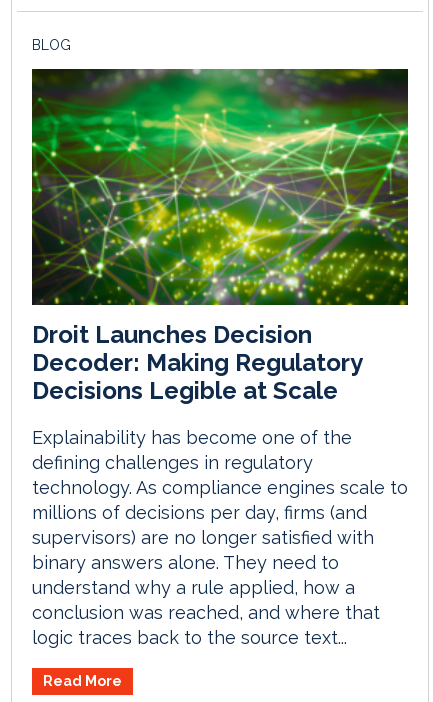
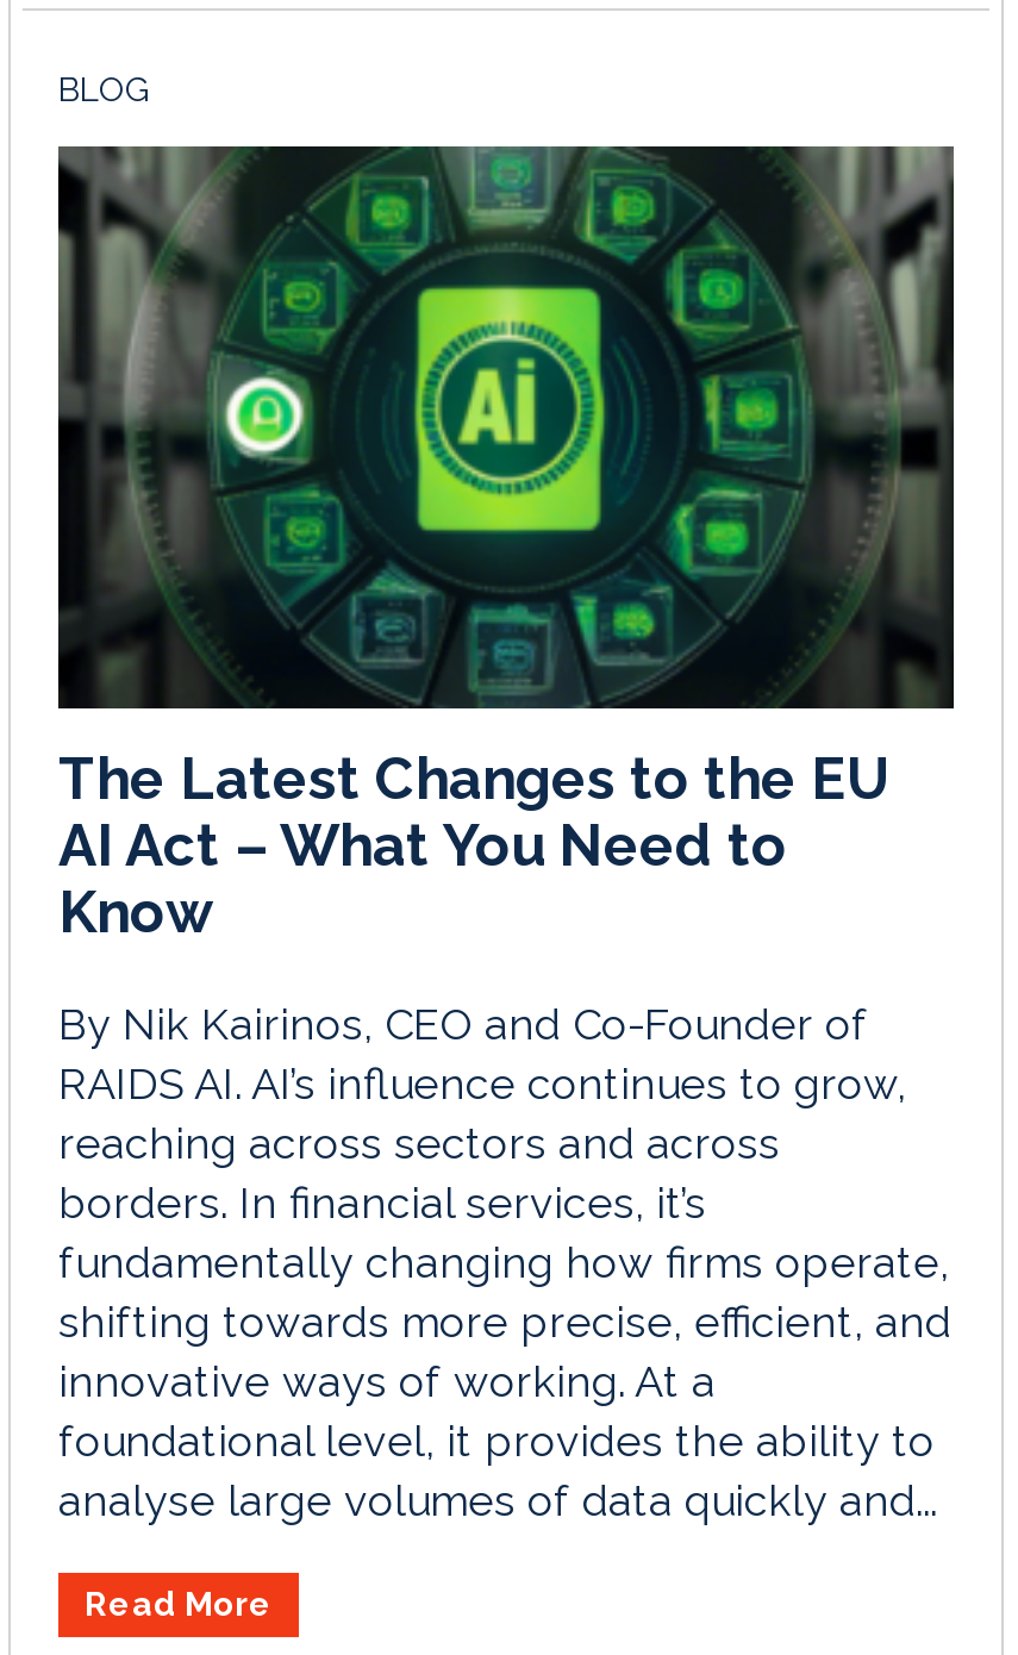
- [image]
- Droit Launches Decision
- Decoder: Making Regulatory
- Decisions Legible at Scale
+ [image]
+ The Latest Changes to the EU
+ AI Act – What You Need to
+ Know

- Explainability has become one of the
- defining challenges in regulatory
- technology. As compliance engines scale to
- millions of decisions per day, firms (and
- supervisors) are no longer satisfied with
- binary answers alone. They need to
- understand why a rule applied, how a
- conclusion was reached, and where that
- logic traces back to the source text...
+ By Nik Kairinos, CEO and Co-Founder of
+ RAIDS AI. AI’s influence continues to grow,
+ reaching across sectors and across
+ borders. In financial services, it’s
+ fundamentally changing how firms operate,
+ shifting towards more precise, efficient, and
+ innovative ways of working. At a
+ foundational level, it provides the ability to
+ analyse large volumes of data quickly and...
